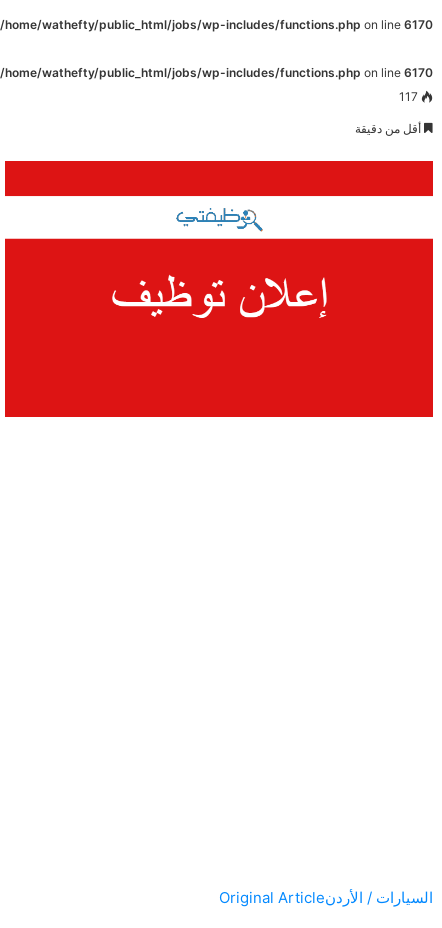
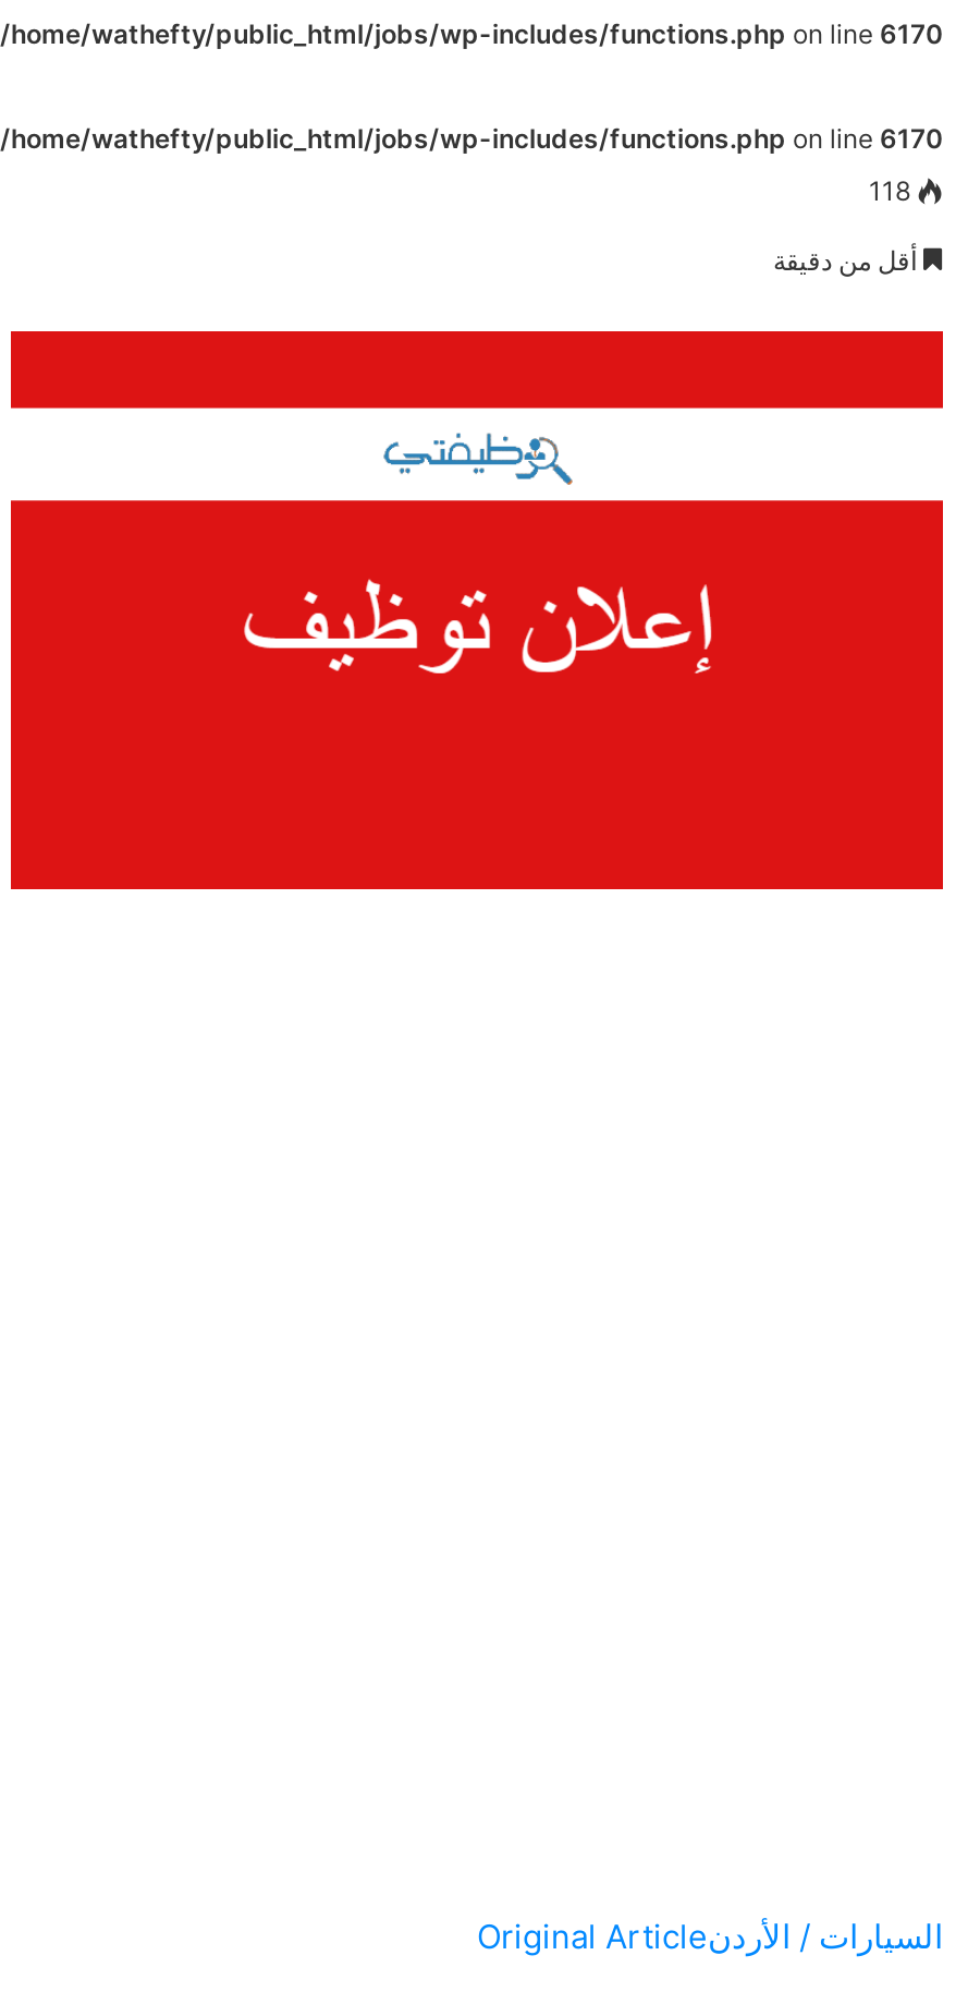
- 117
+ 118
